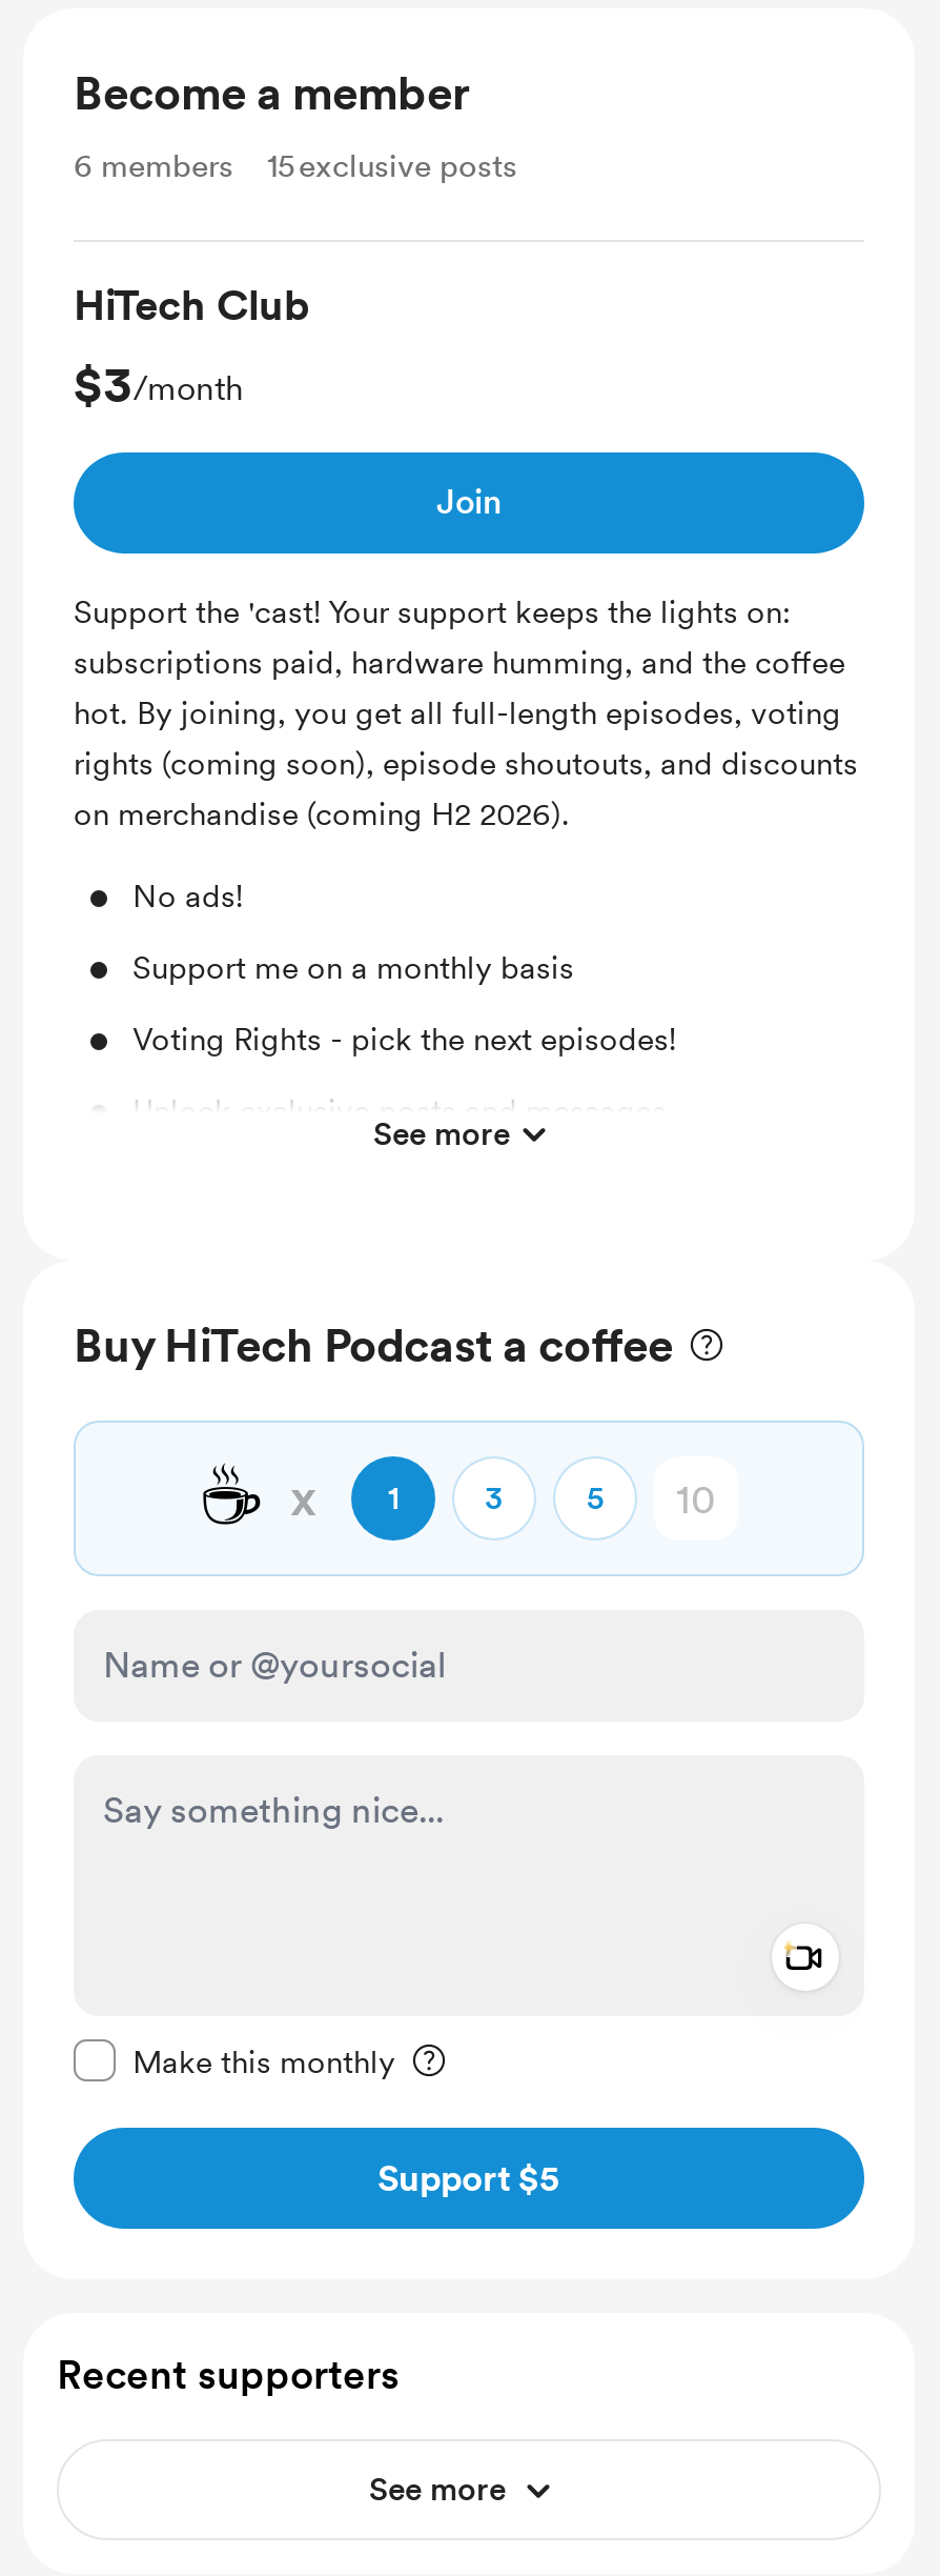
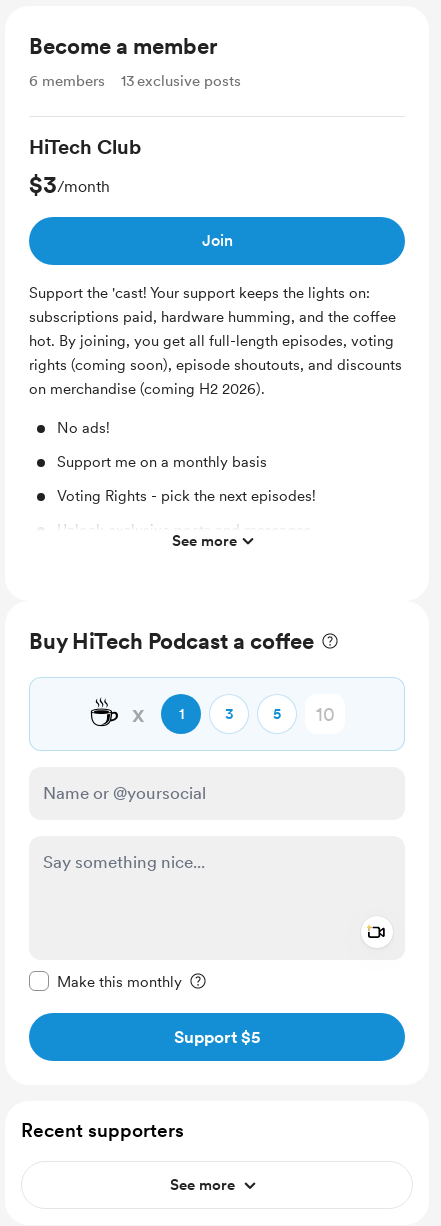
- 15 exclusive posts
+ 13 exclusive posts
